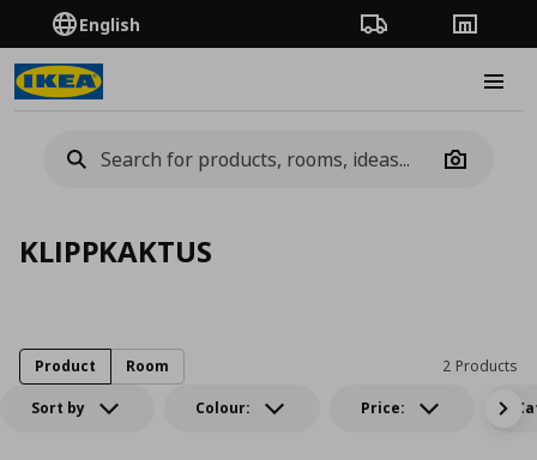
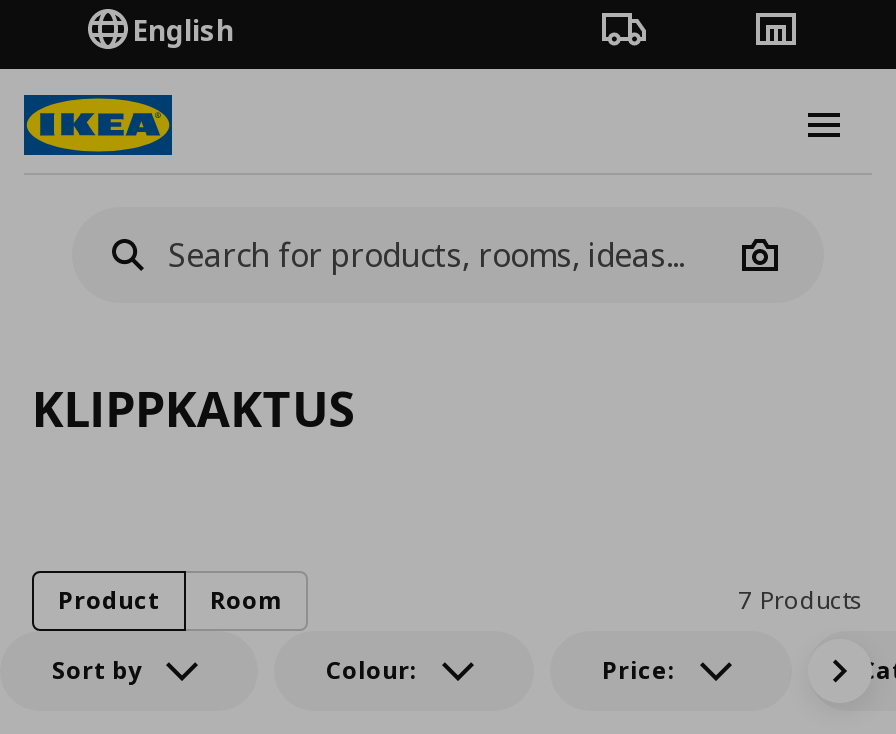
- 2 Products
+ 7 Products
